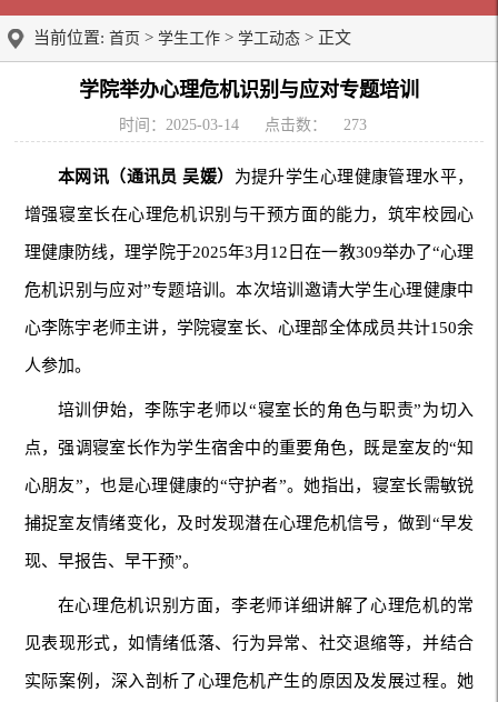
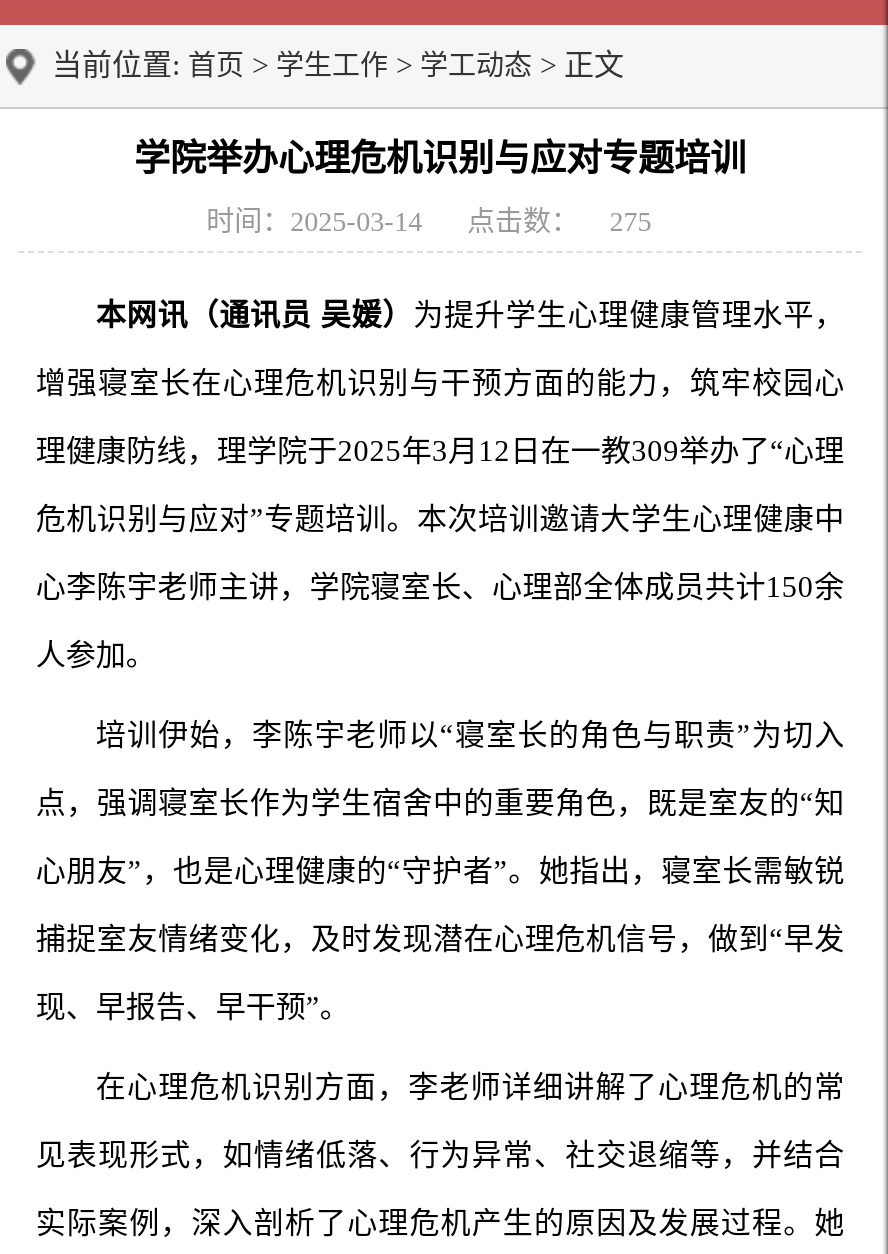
- 时间：2025-03-14 点击数： 273
+ 时间：2025-03-14 点击数： 275
